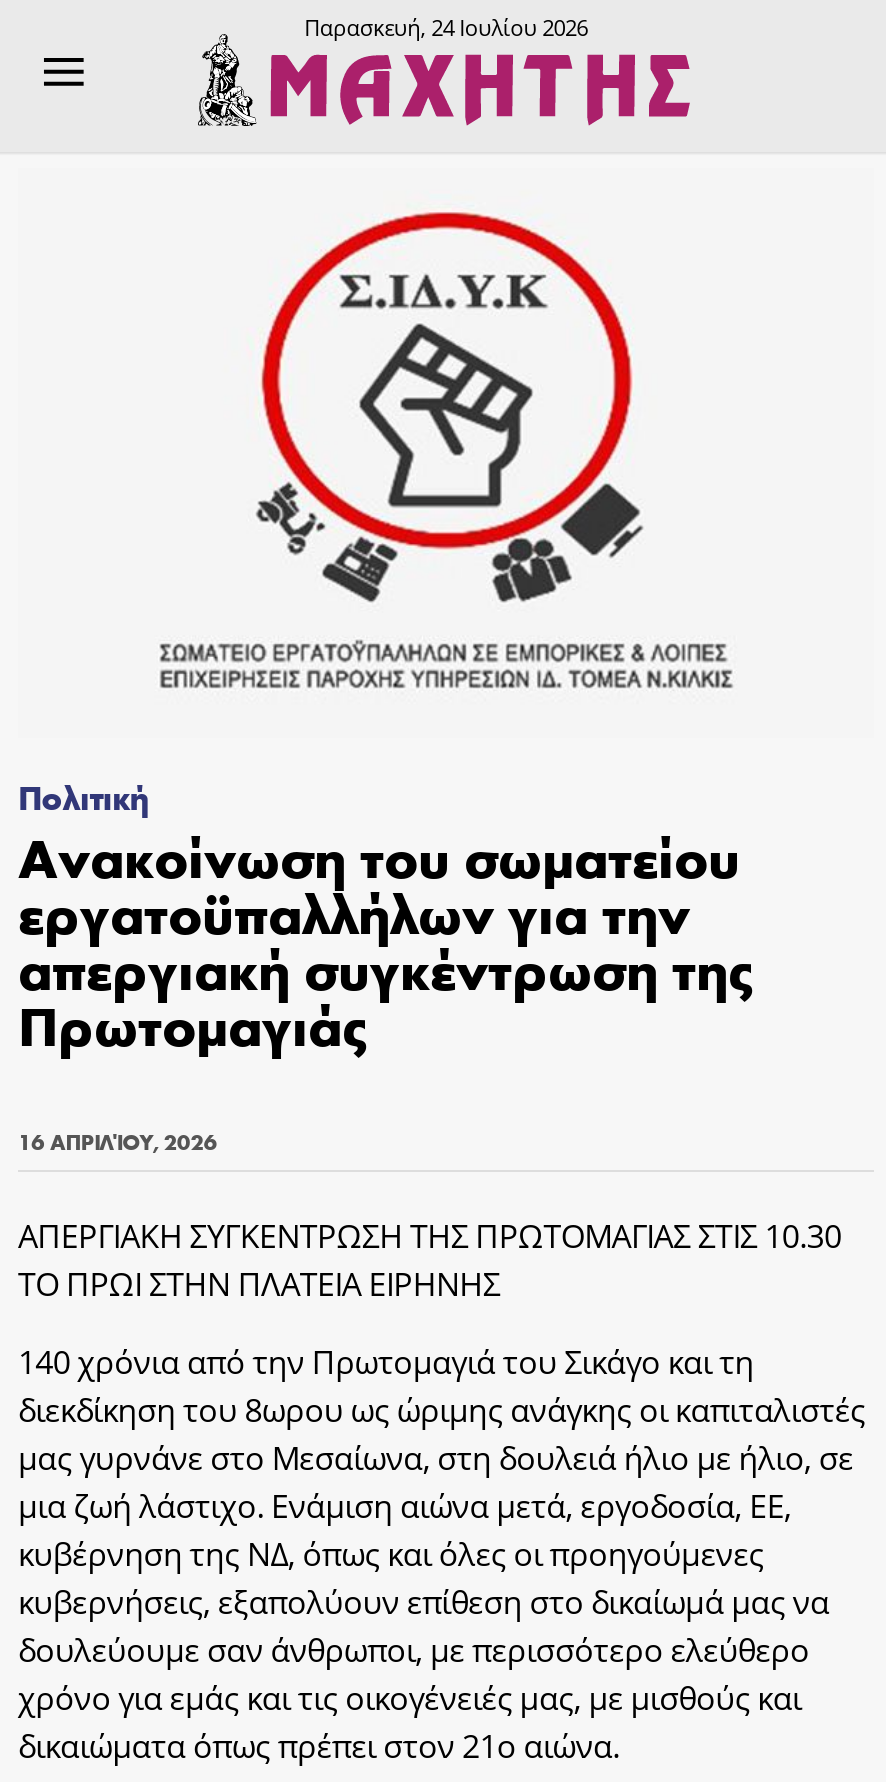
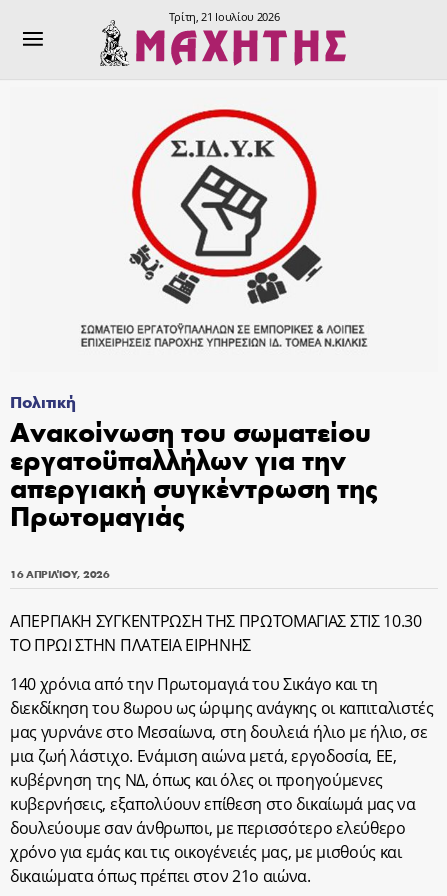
- Παρασκευή, 24 Ιουλίου 2026
+ Τρίτη, 21 Ιουλίου 2026
